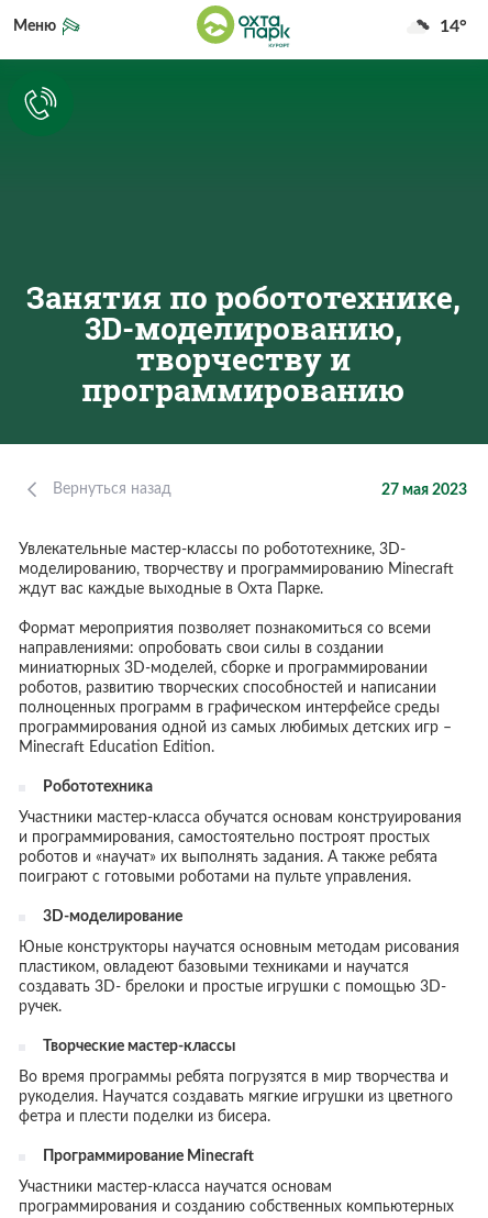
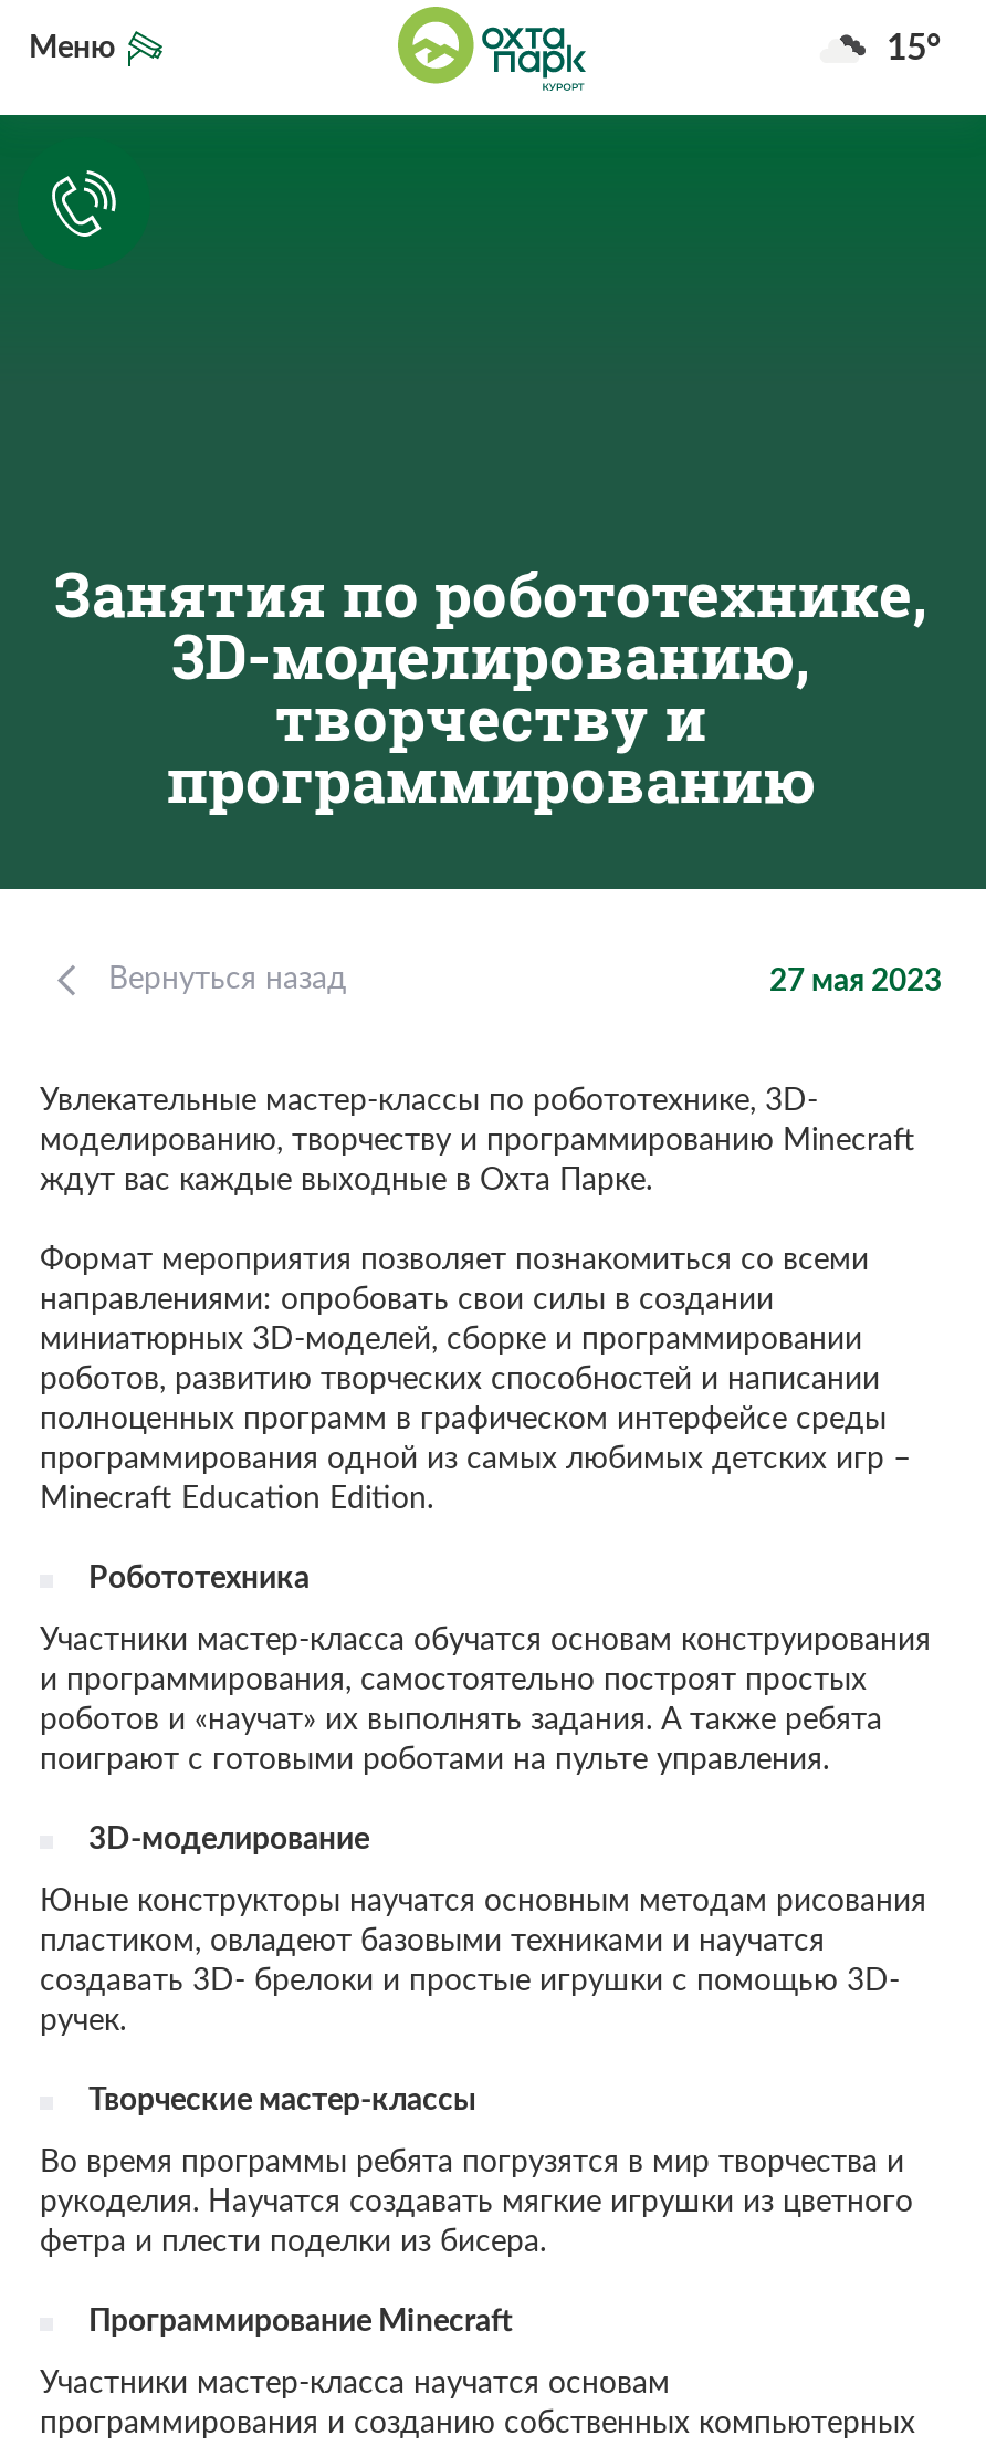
- 14°
+ 15°
